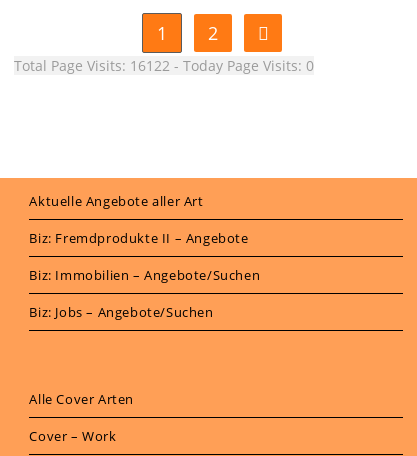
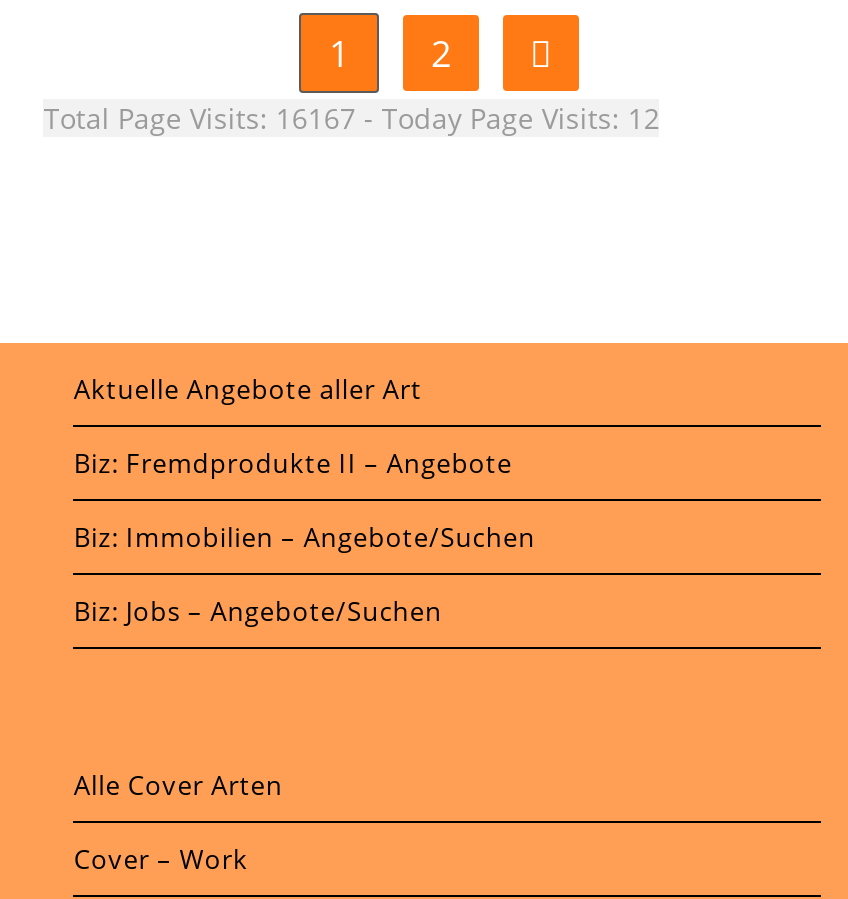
- Total Page Visits: 16122 - Today Page Visits: 0
+ Total Page Visits: 16167 - Today Page Visits: 12
